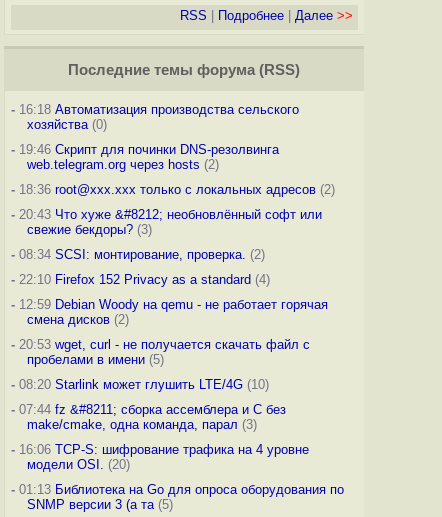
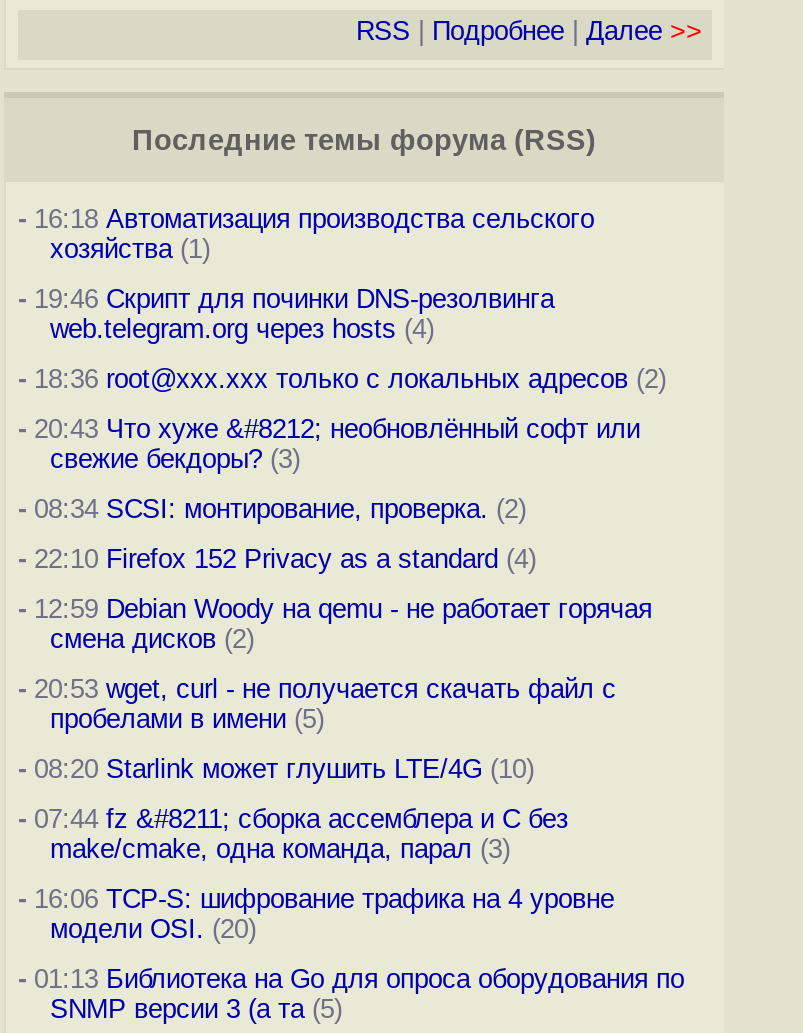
- хозяйства (0)
+ хозяйства (1)

- web.telegram.org через hosts (2)
+ web.telegram.org через hosts (4)
